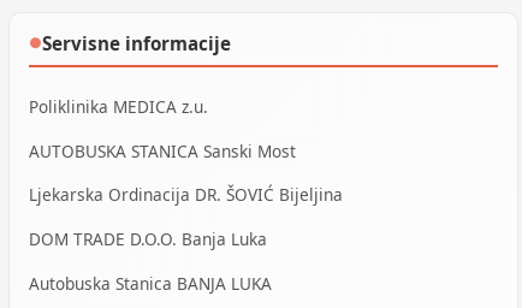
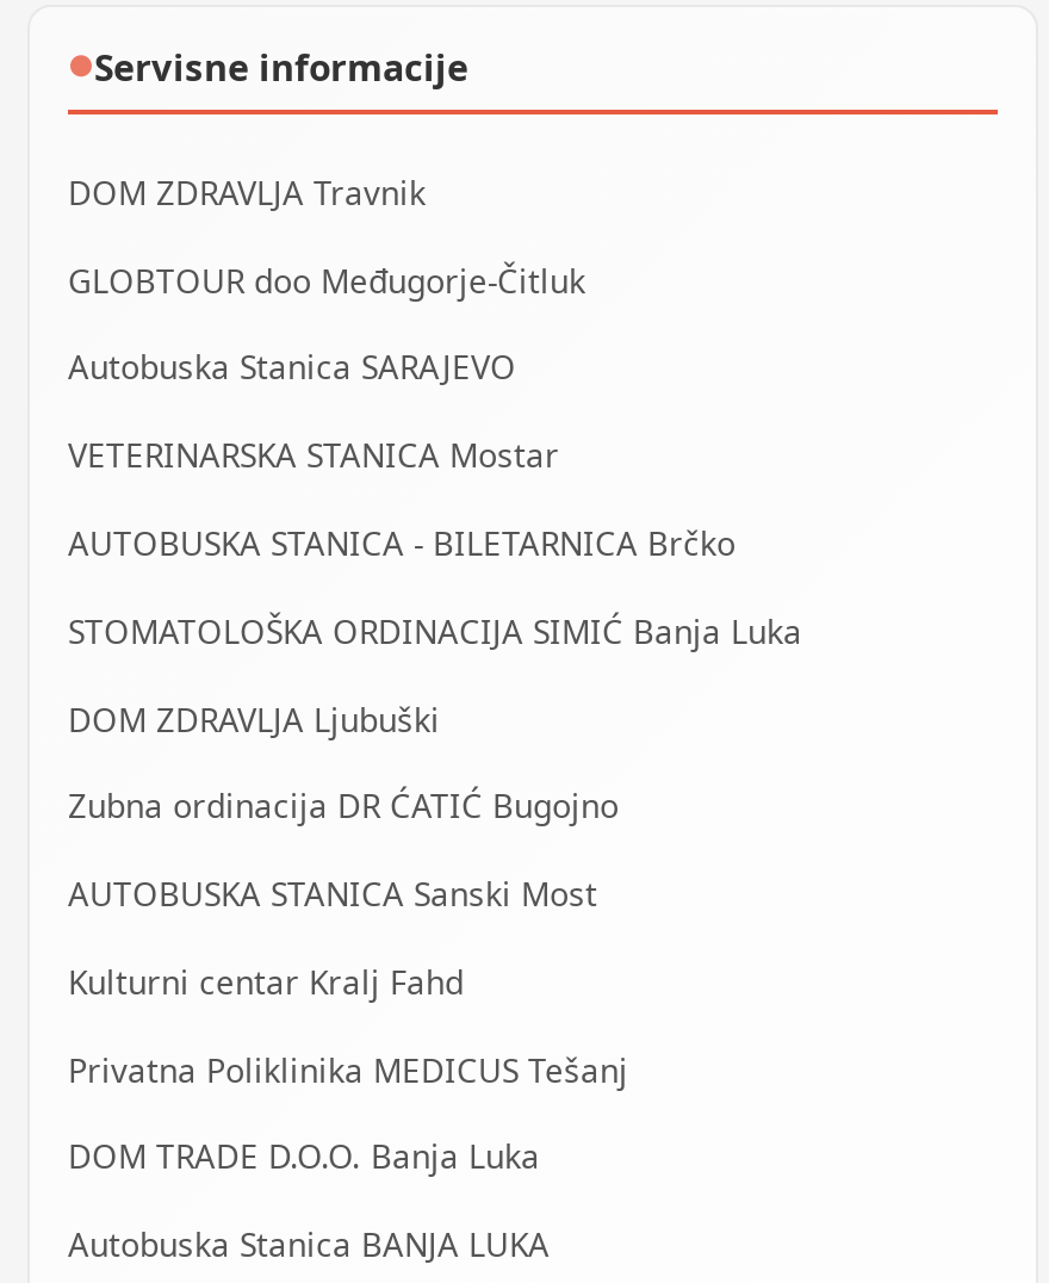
- Poliklinika MEDICA z.u.
+ DOM ZDRAVLJA Travnik
+ GLOBTOUR doo Međugorje-Čitluk
+ Autobuska Stanica SARAJEVO
+ VETERINARSKA STANICA Mostar
+ AUTOBUSKA STANICA - BILETARNICA Brčko
+ STOMATOLOŠKA ORDINACIJA SIMIĆ Banja Luka
+ DOM ZDRAVLJA Ljubuški
+ Zubna ordinacija DR ĆATIĆ Bugojno

- Ljekarska Ordinacija DR. ŠOVIĆ Bijeljina
+ Kulturni centar Kralj Fahd
+ Privatna Poliklinika MEDICUS Tešanj
